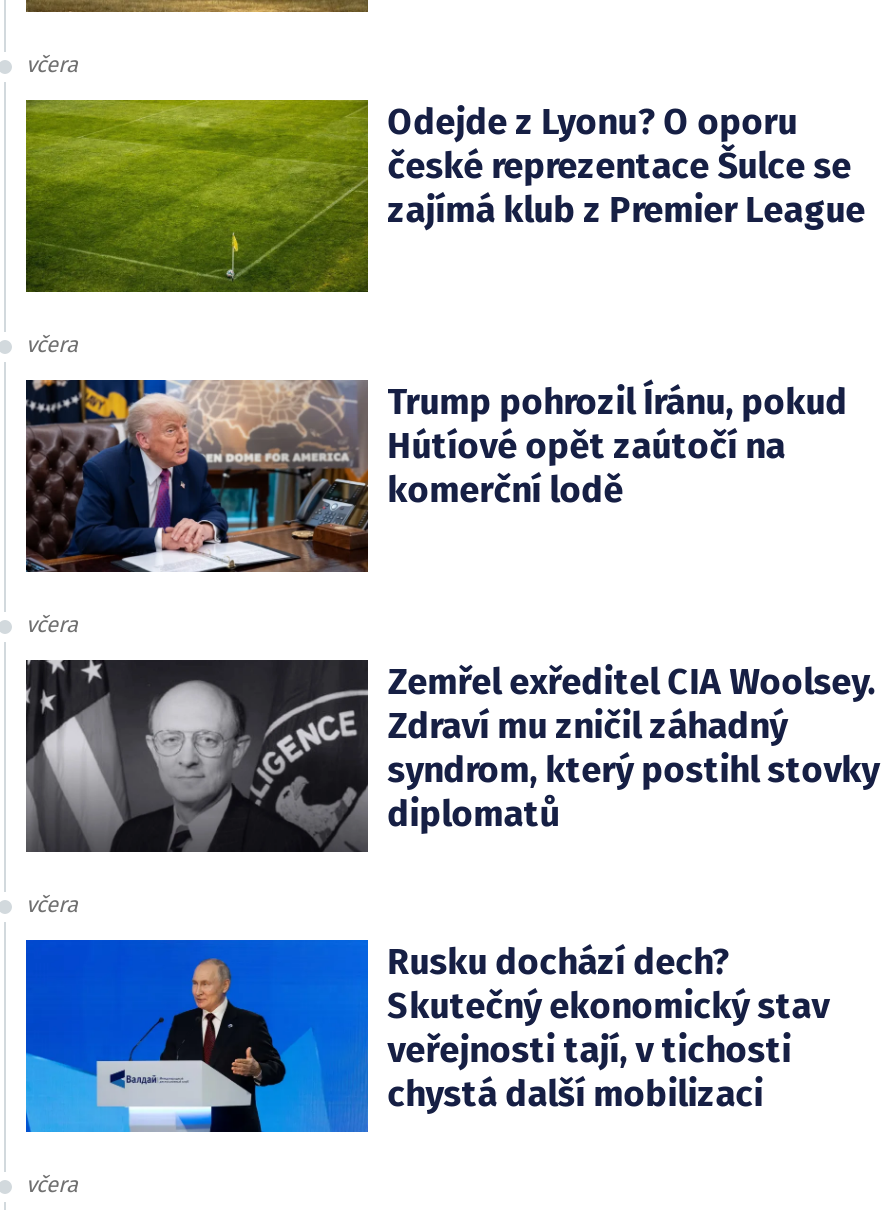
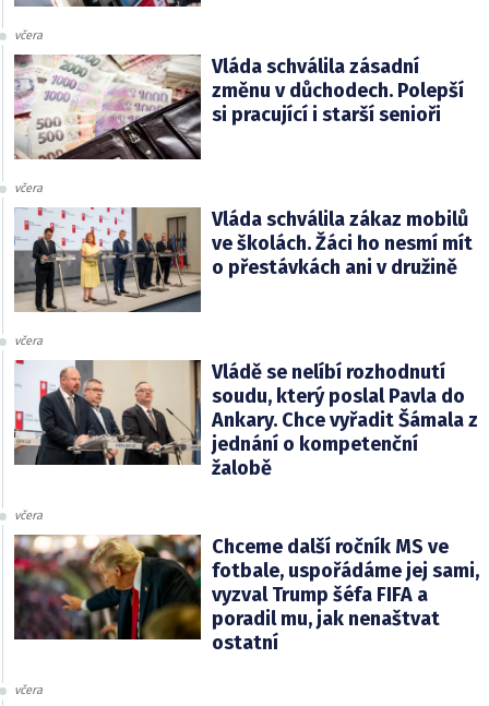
- [image]
- Odejde z Lyonu? O oporu
- české reprezentace Šulce se
- zajímá klub z Premier League
+ [image]
+ Vláda schválila zásadní
+ změnu v důchodech. Polepší
+ si pracující i starší senioři

- [image]
- Trump pohrozil Íránu, pokud
- Hútíové opět zaútočí na
- komerční lodě
+ [image]
+ Vláda schválila zákaz mobilů
+ ve školách. Žáci ho nesmí mít
+ o přestávkách ani v družině

- [image]
- Zemřel exředitel CIA Woolsey.
- Zdraví mu zničil záhadný
- syndrom, který postihl stovky
- diplomatů
+ [image]
+ Vládě se nelíbí rozhodnutí
+ soudu, který poslal Pavla do
+ Ankary. Chce vyřadit Šámala z
+ jednání o kompetenční
+ žalobě

- [image]
- Rusku dochází dech?
- Skutečný ekonomický stav
- veřejnosti tají, v tichosti
- chystá další mobilizaci
+ [image]
+ Chceme další ročník MS ve
+ fotbale, uspořádáme jej sami,
+ vyzval Trump šéfa FIFA a
+ poradil mu, jak nenaštvat
+ ostatní
